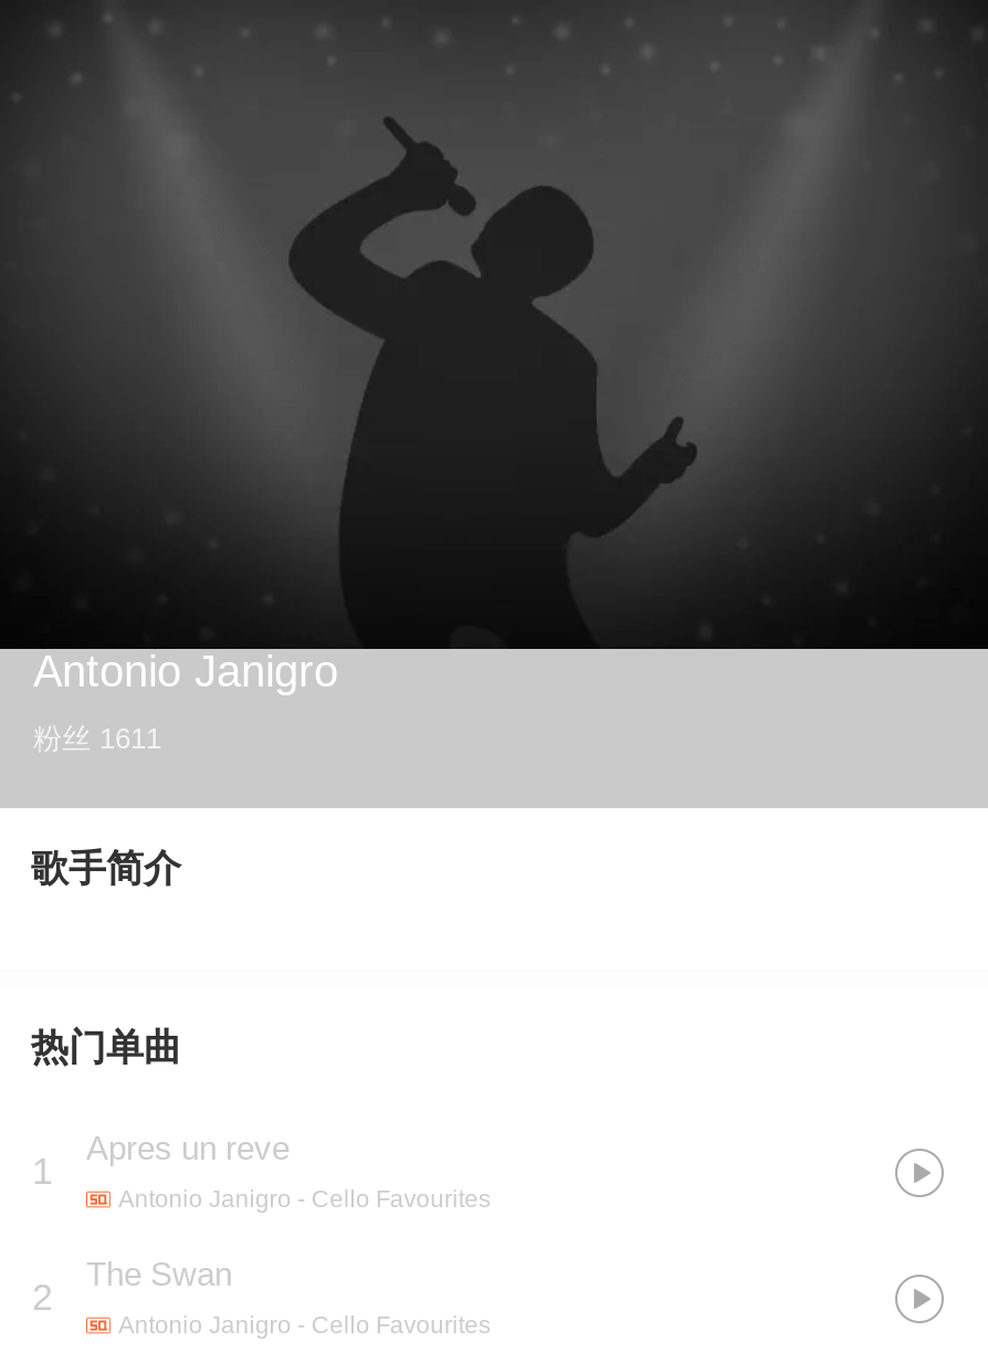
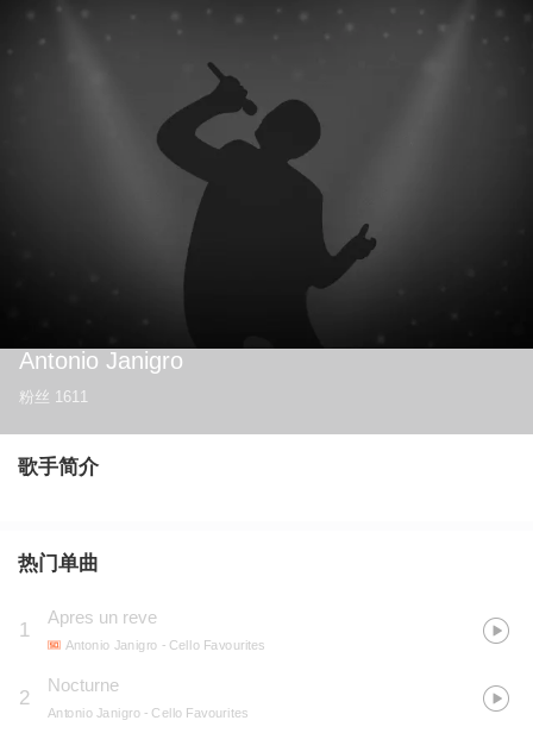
- The Swan
+ Nocturne
